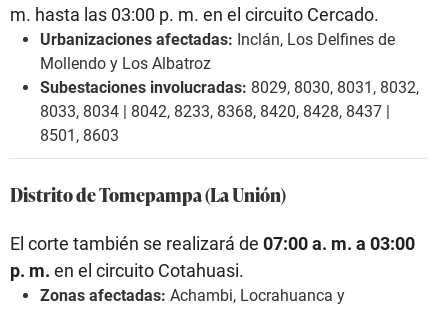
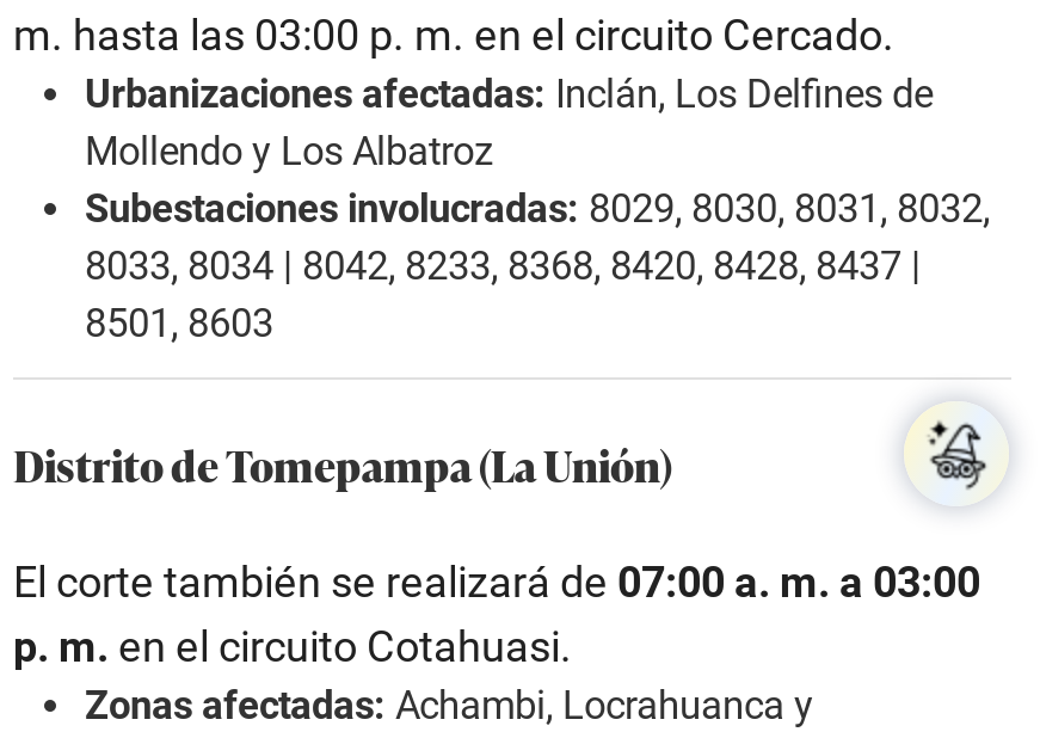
+ [image]
